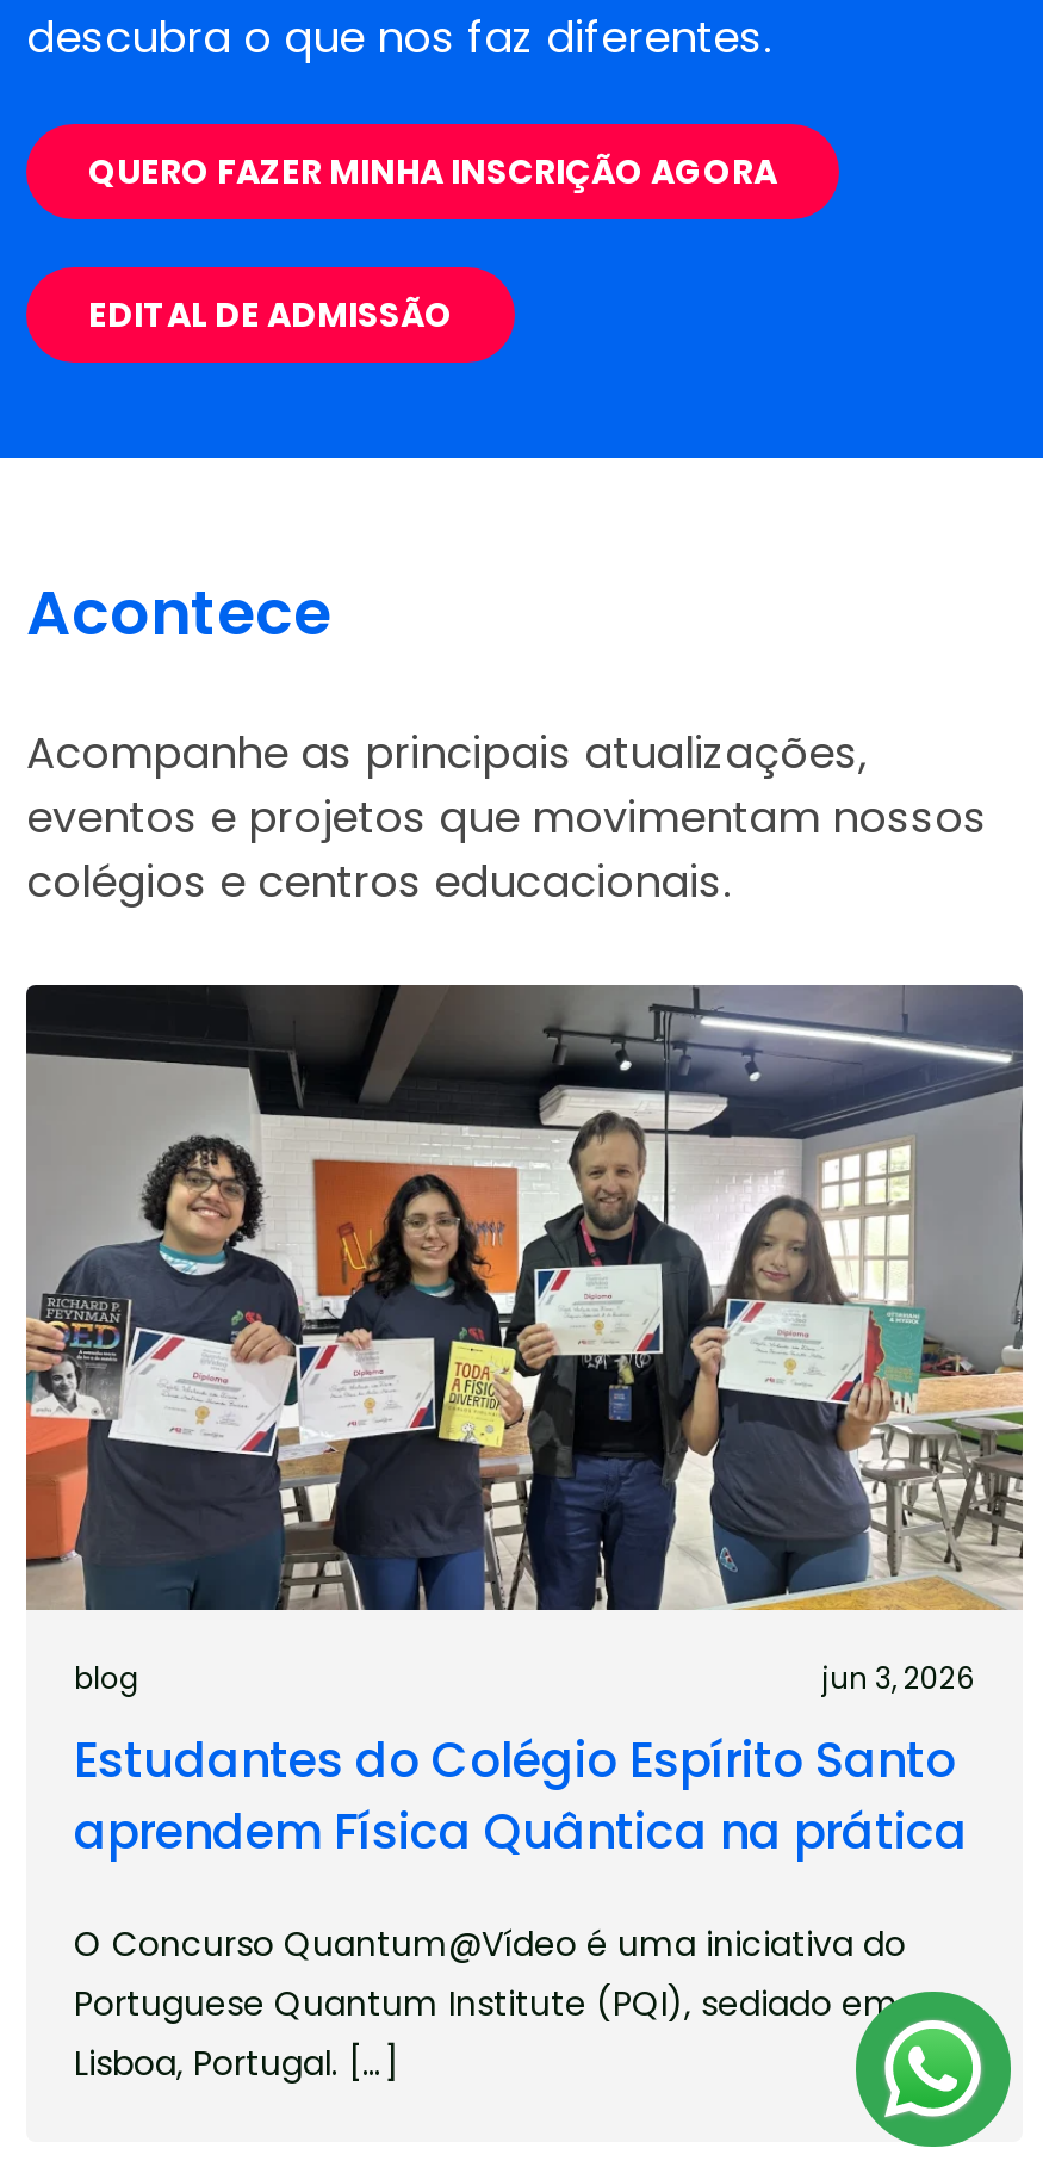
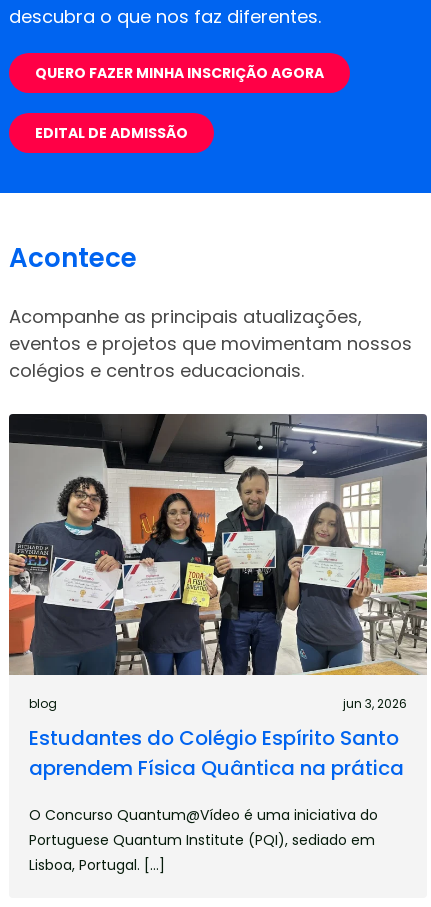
- [image]
